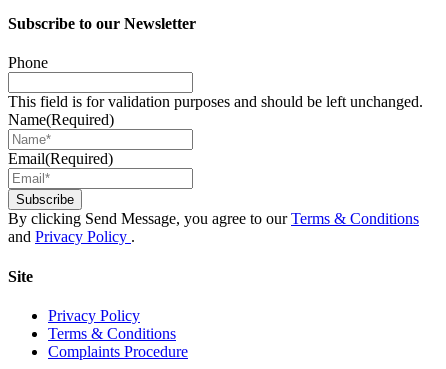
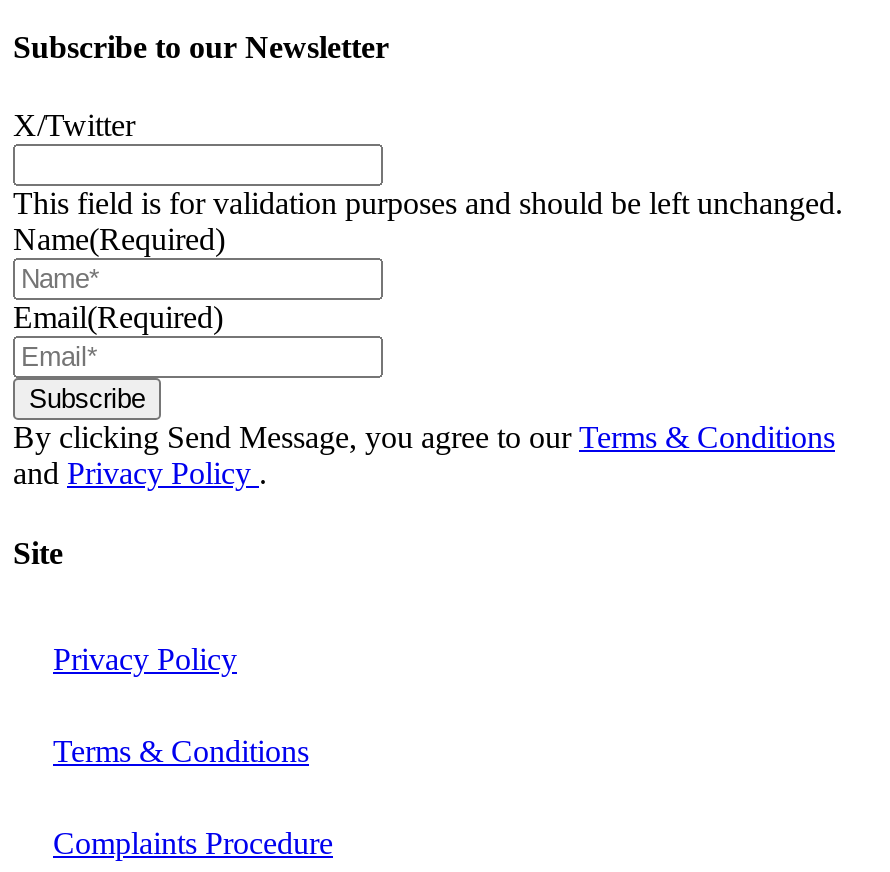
- Phone
+ X/Twitter
